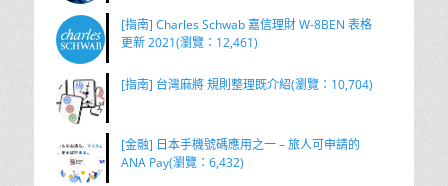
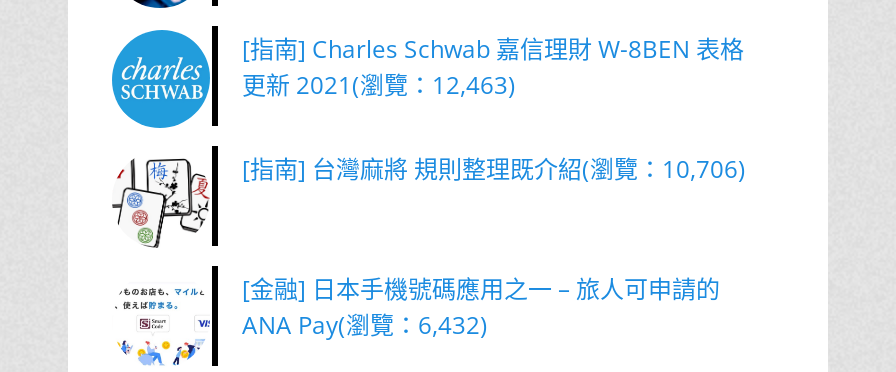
- 更新 2021(瀏覽：12,461)
+ 更新 2021(瀏覽：12,463)

- [指南] 台灣麻將 規則整理既介紹(瀏覽：10,704)
+ [指南] 台灣麻將 規則整理既介紹(瀏覽：10,706)
